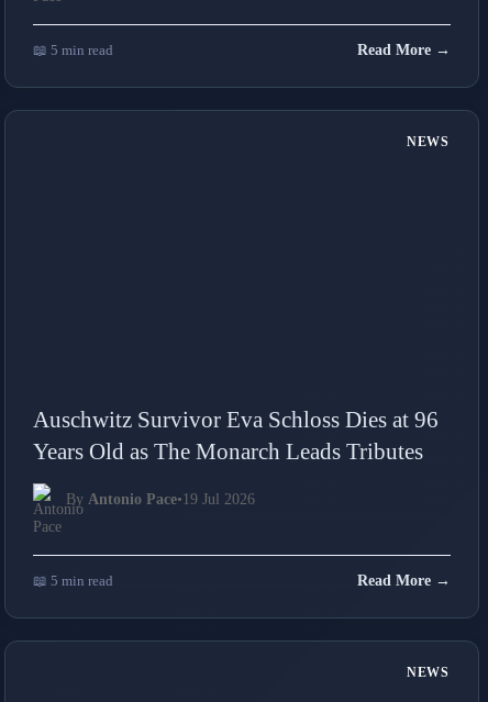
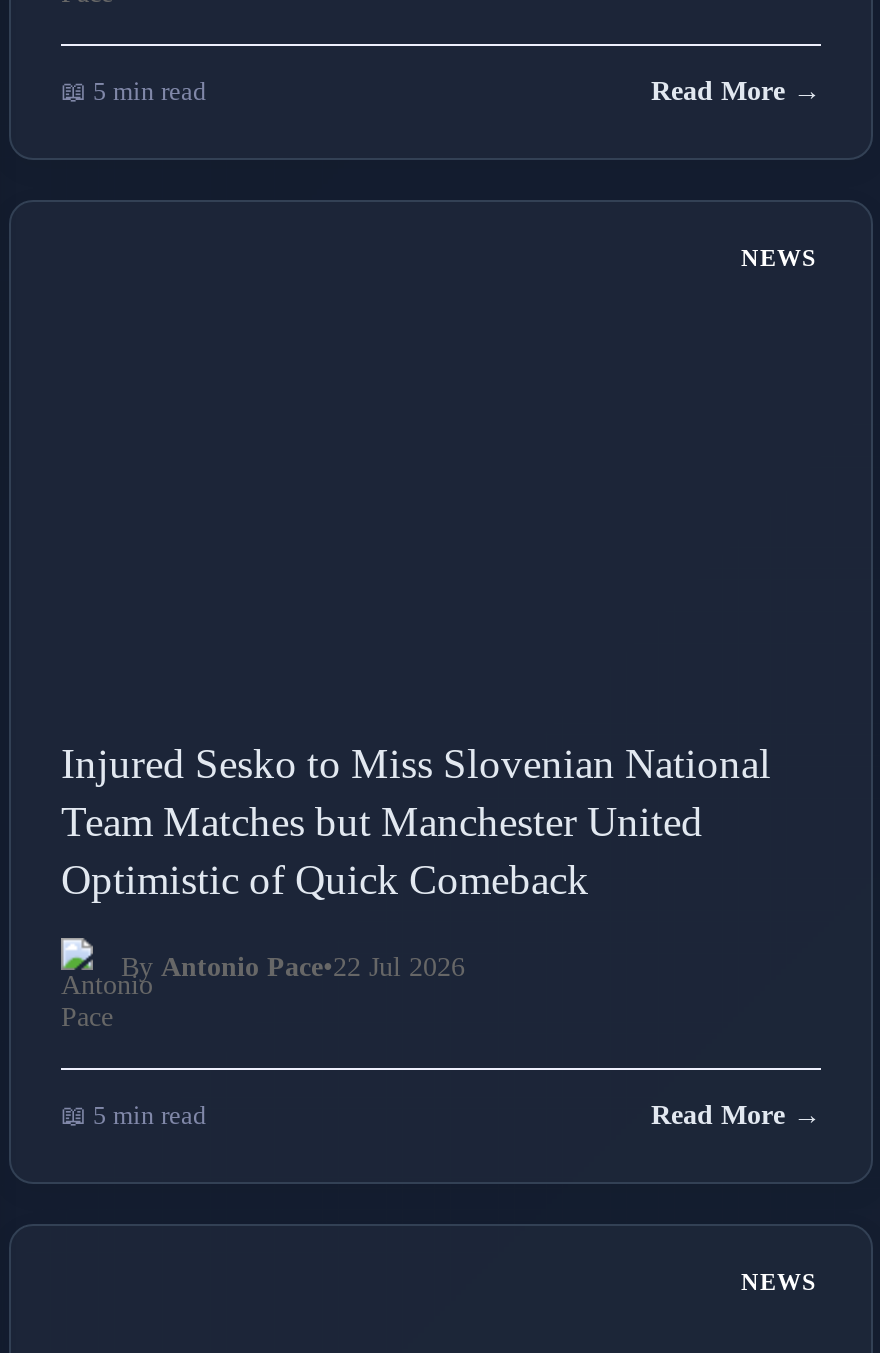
- Auschwitz Survivor Eva Schloss Dies at 96
- Years Old as The Monarch Leads Tributes
+ Injured Sesko to Miss Slovenian National
+ Team Matches but Manchester United
+ Optimistic of Quick Comeback

- By Antonio Pace•19 Jul 2026
+ By Antonio Pace•22 Jul 2026
